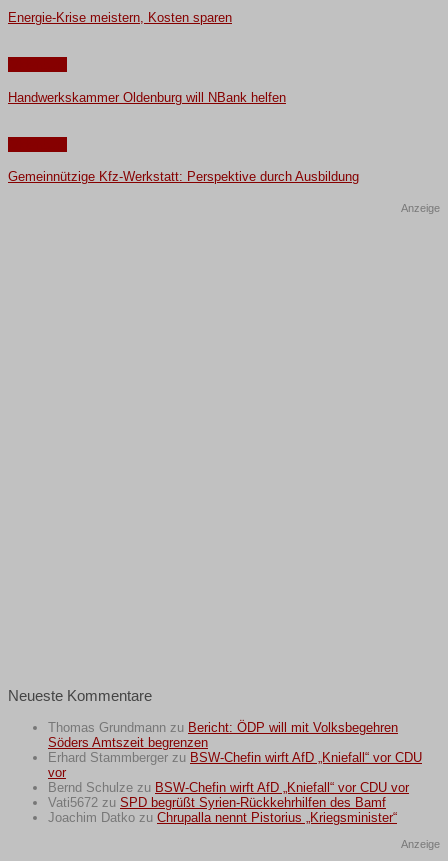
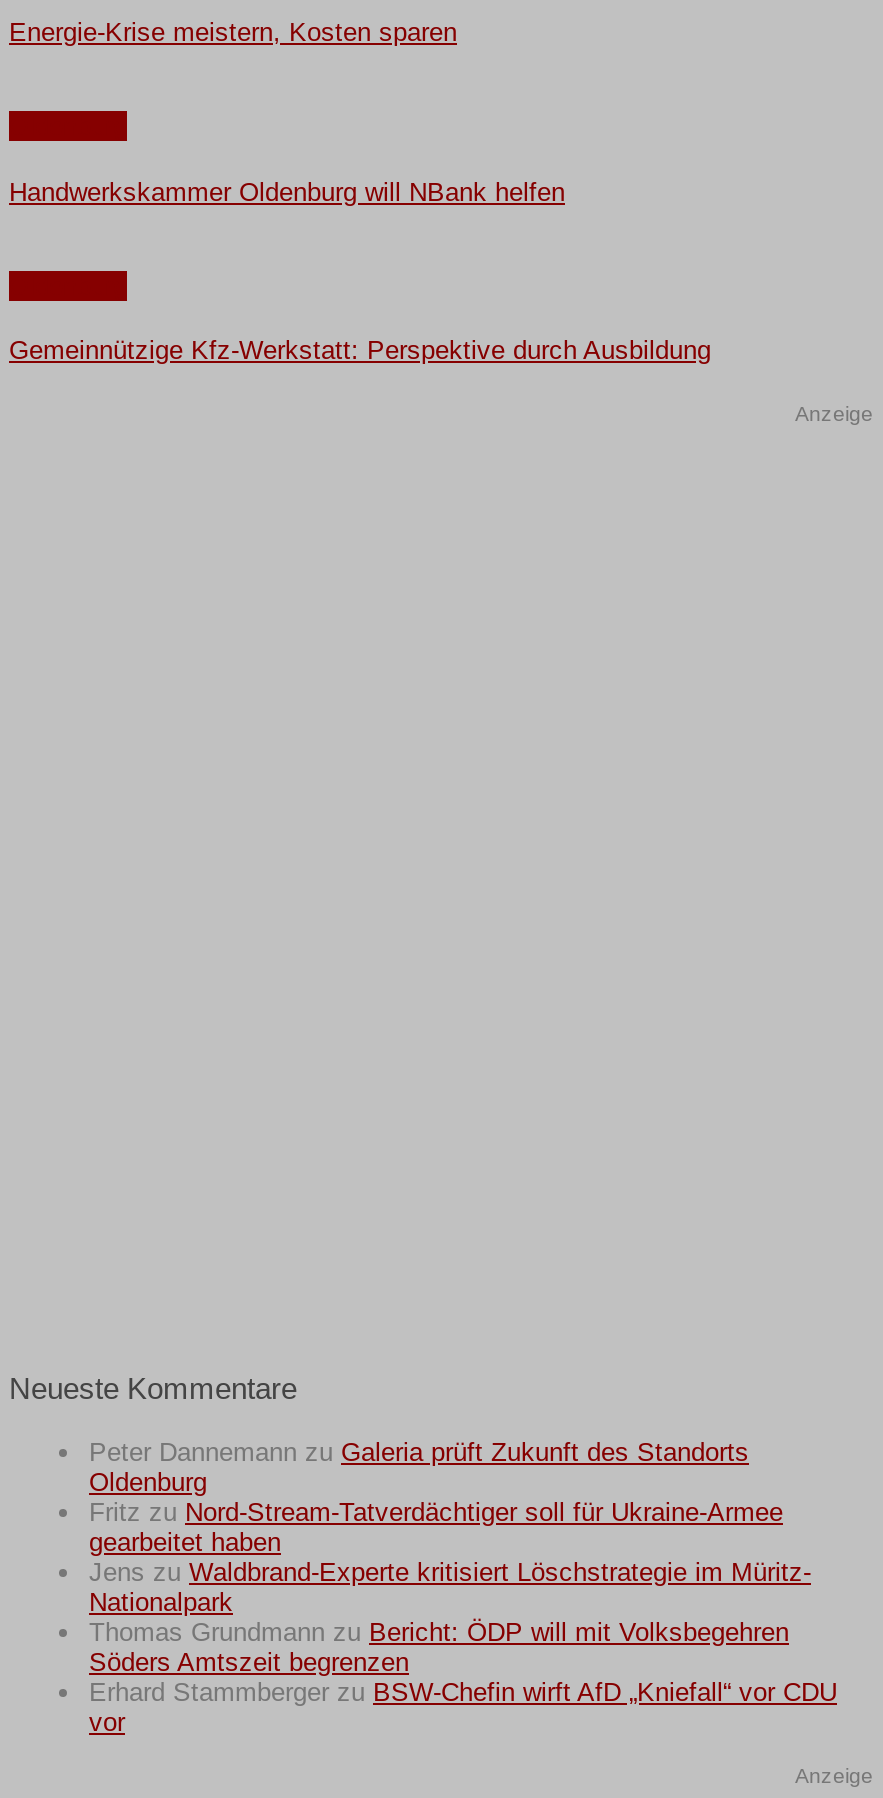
+ Peter Dannemann zu Galeria prüft Zukunft des Standorts
+ Oldenburg
+ FritzzuNord-Stream-Tatverdächtiger soll für Ukraine-Armee
+ gearbeitet haben
+ JenszuWaldbrand-Experte kritisiert Löschstrategie im Müritz-
+ Nationalpark

moved down: Thomas Grundmann zu Bericht: ÖDP will mit Volksbegehren | Söders Amtszeit begrenzen | Erhard StammbergerzuBSW-Chefin wirft AfD „Kniefall“ vor CDU | vor

- Bernd Schulze zu BSW-Chefin wirft AfD „Kniefall“ vor CDU vor
- Vati5672 zu SPD begrüßt Syrien-Rückkehrhilfen des Bamf
- Joachim DatkozuChrupalla nennt Pistorius „Kriegsminister“
